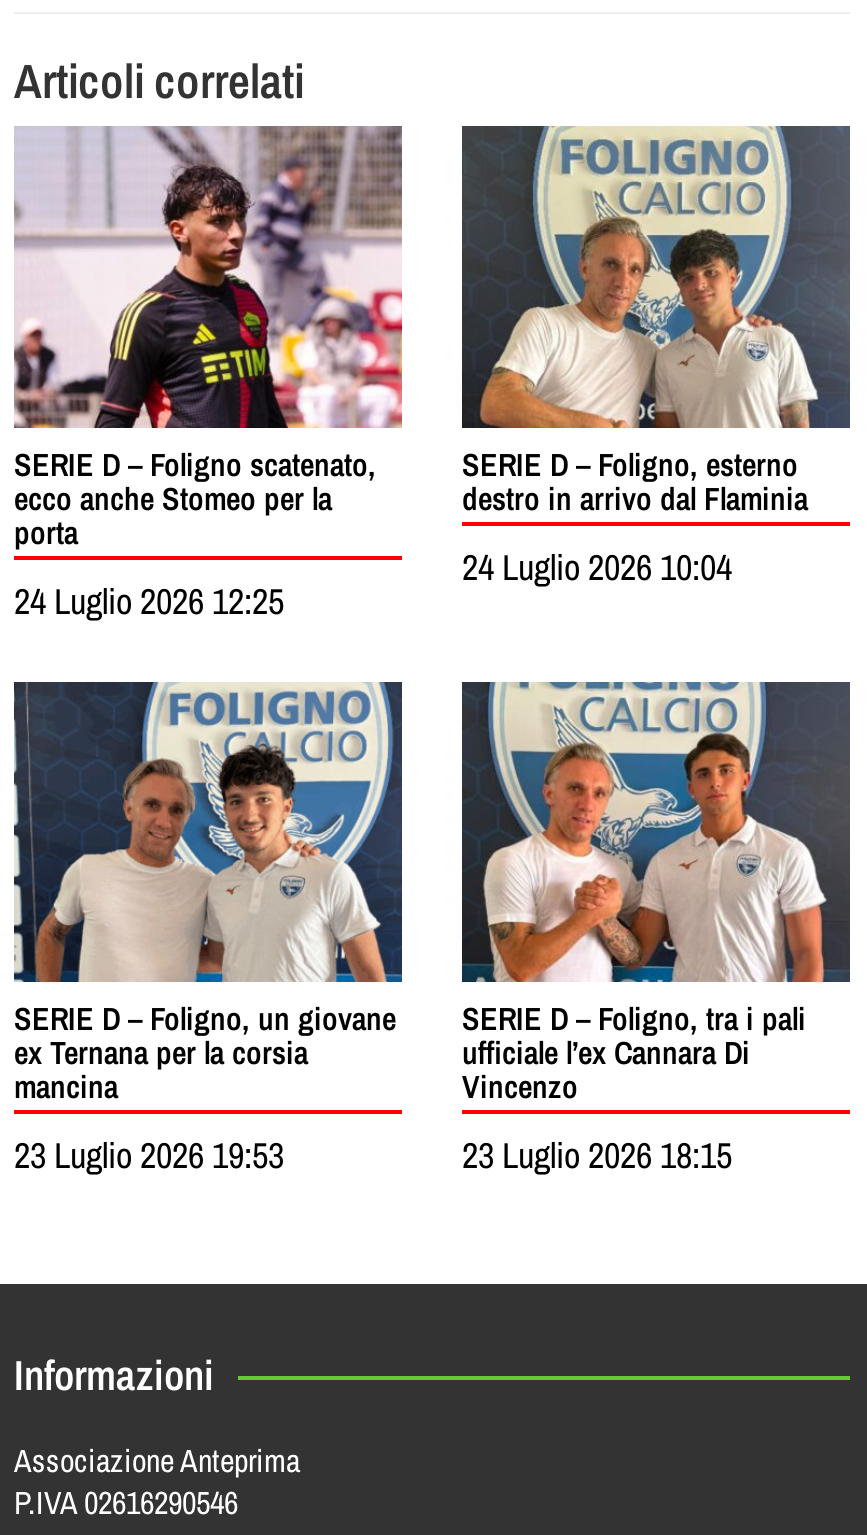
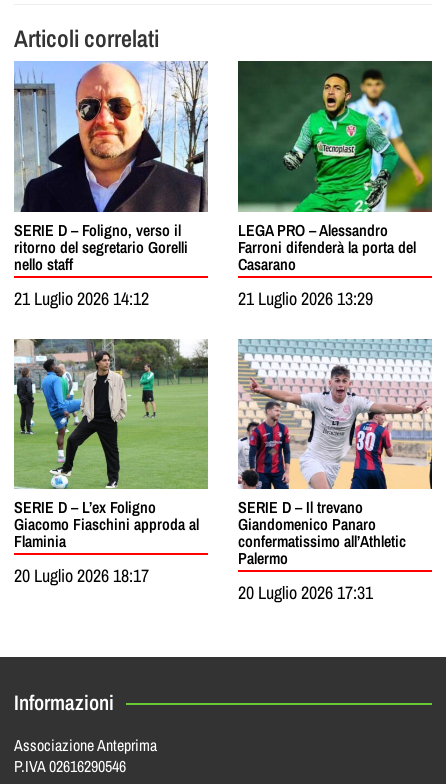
- [image]
- SERIE D – Foligno scatenato,
- ecco anche Stomeo per la
- porta
- 24 Luglio 2026 12:25
+ [image]
+ SERIE D – Foligno, verso il
+ ritorno del segretario Gorelli
+ nello staff
+ 21 Luglio 2026 14:12

- [image]
- SERIE D – Foligno, esterno
- destro in arrivo dal Flaminia
- 24 Luglio 2026 10:04
+ [image]
+ LEGA PRO – Alessandro
+ Farroni difenderà la porta del
+ Casarano
+ 21 Luglio 2026 13:29

- [image]
- SERIE D – Foligno, un giovane
- ex Ternana per la corsia
- mancina
- 23 Luglio 2026 19:53
+ [image]
+ SERIE D – L’ex Foligno
+ Giacomo Fiaschini approda al
+ Flaminia
+ 20 Luglio 2026 18:17

- [image]
- SERIE D – Foligno, tra i pali
- ufficiale l’ex Cannara Di
- Vincenzo
- 23 Luglio 2026 18:15
+ [image]
+ SERIE D – Il trevano
+ Giandomenico Panaro
+ confermatissimo all’Athletic
+ Palermo
+ 20 Luglio 2026 17:31
